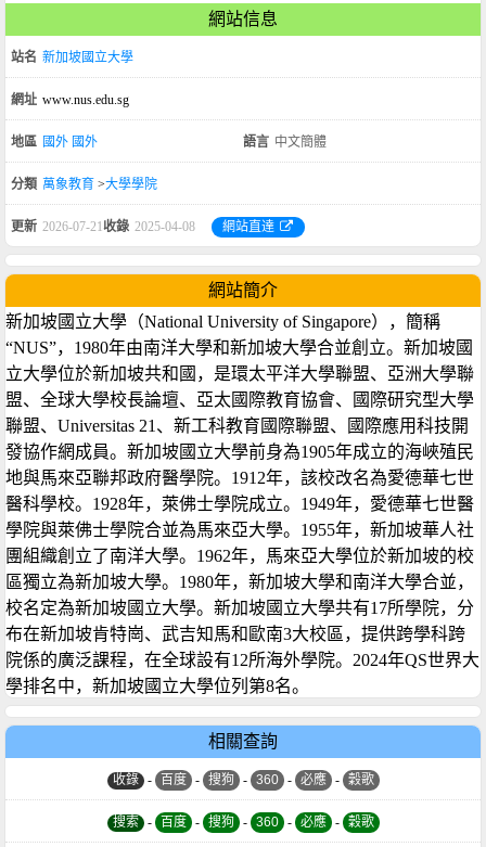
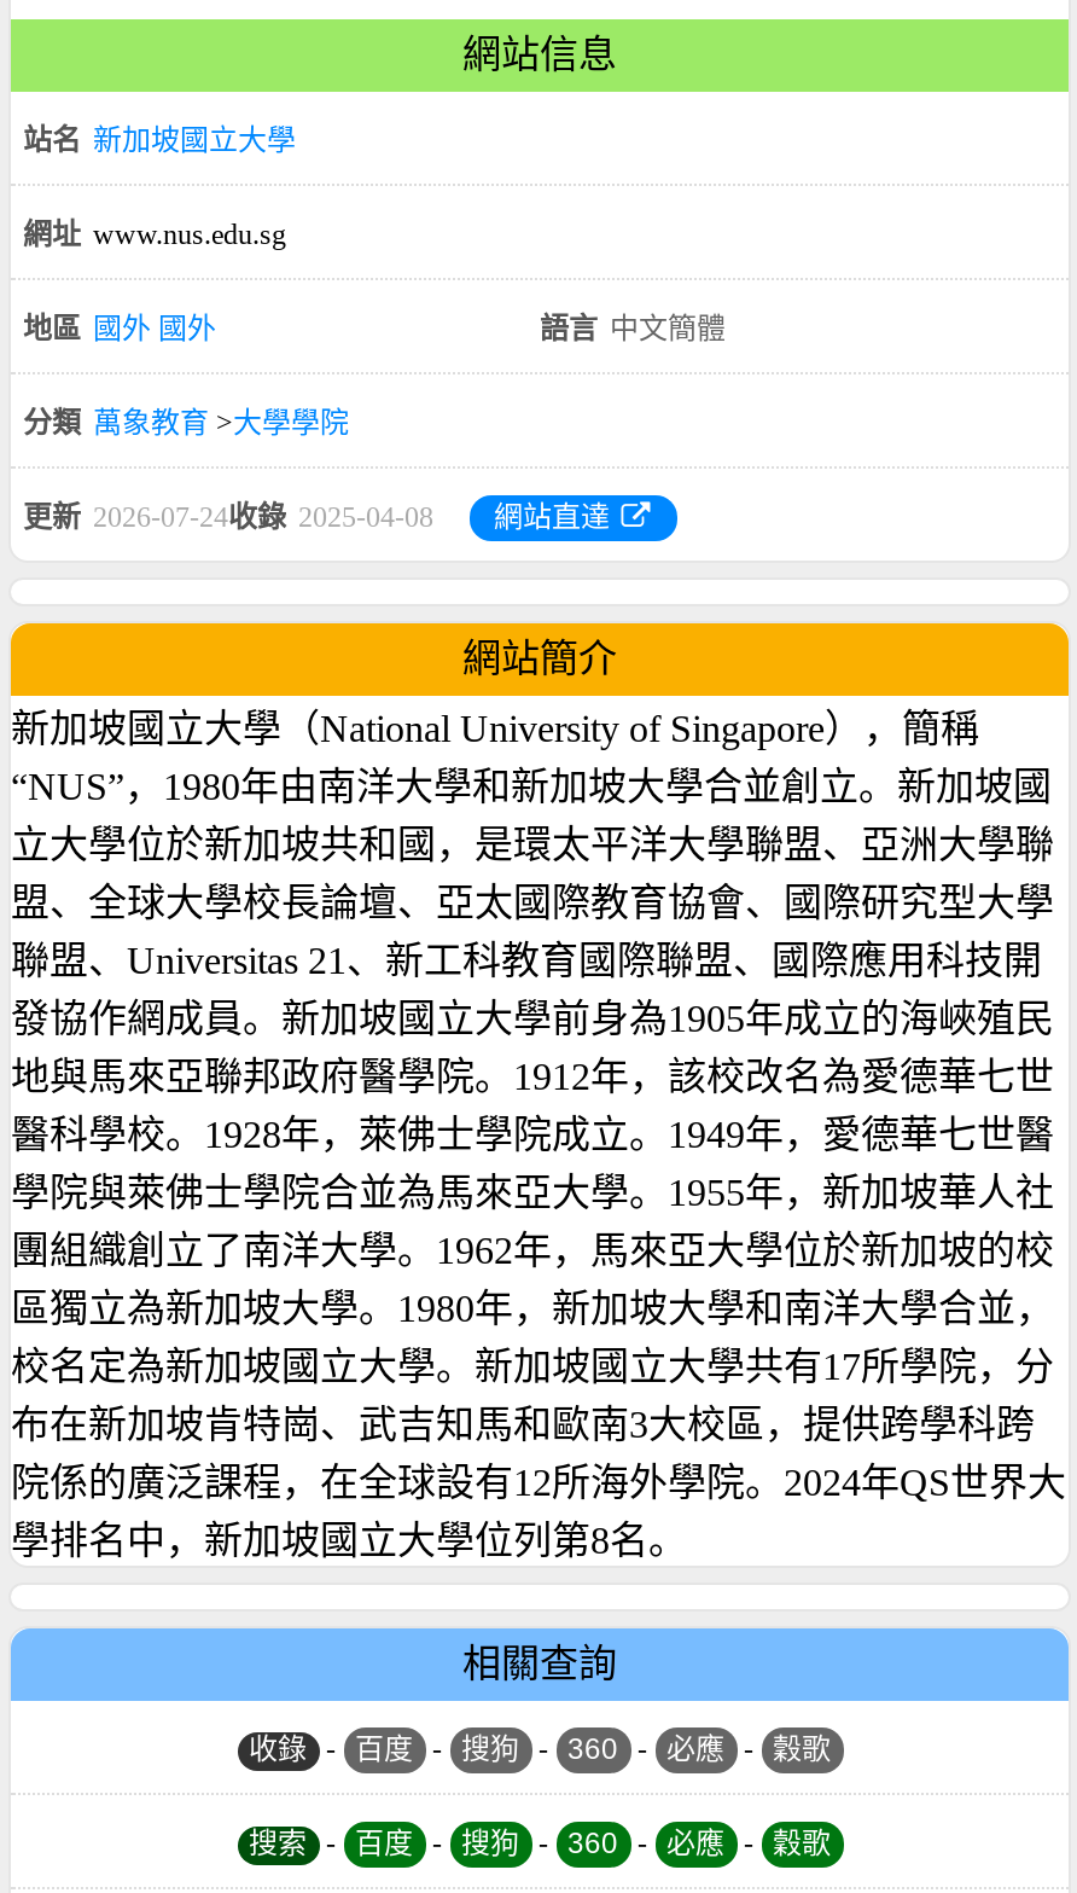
- 更新 2026-07-21收錄 2025-04-08 網站直達
+ 更新 2026-07-24收錄 2025-04-08 網站直達
